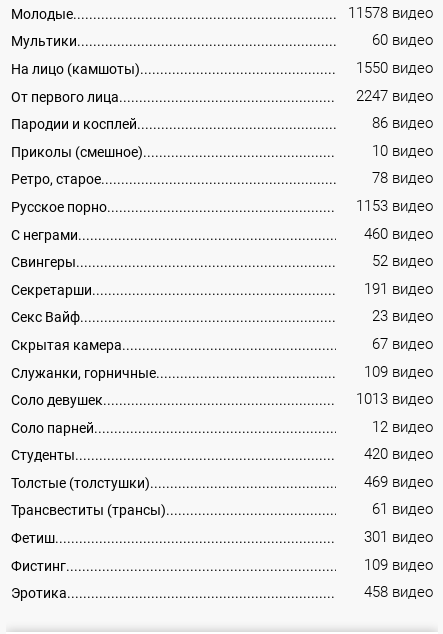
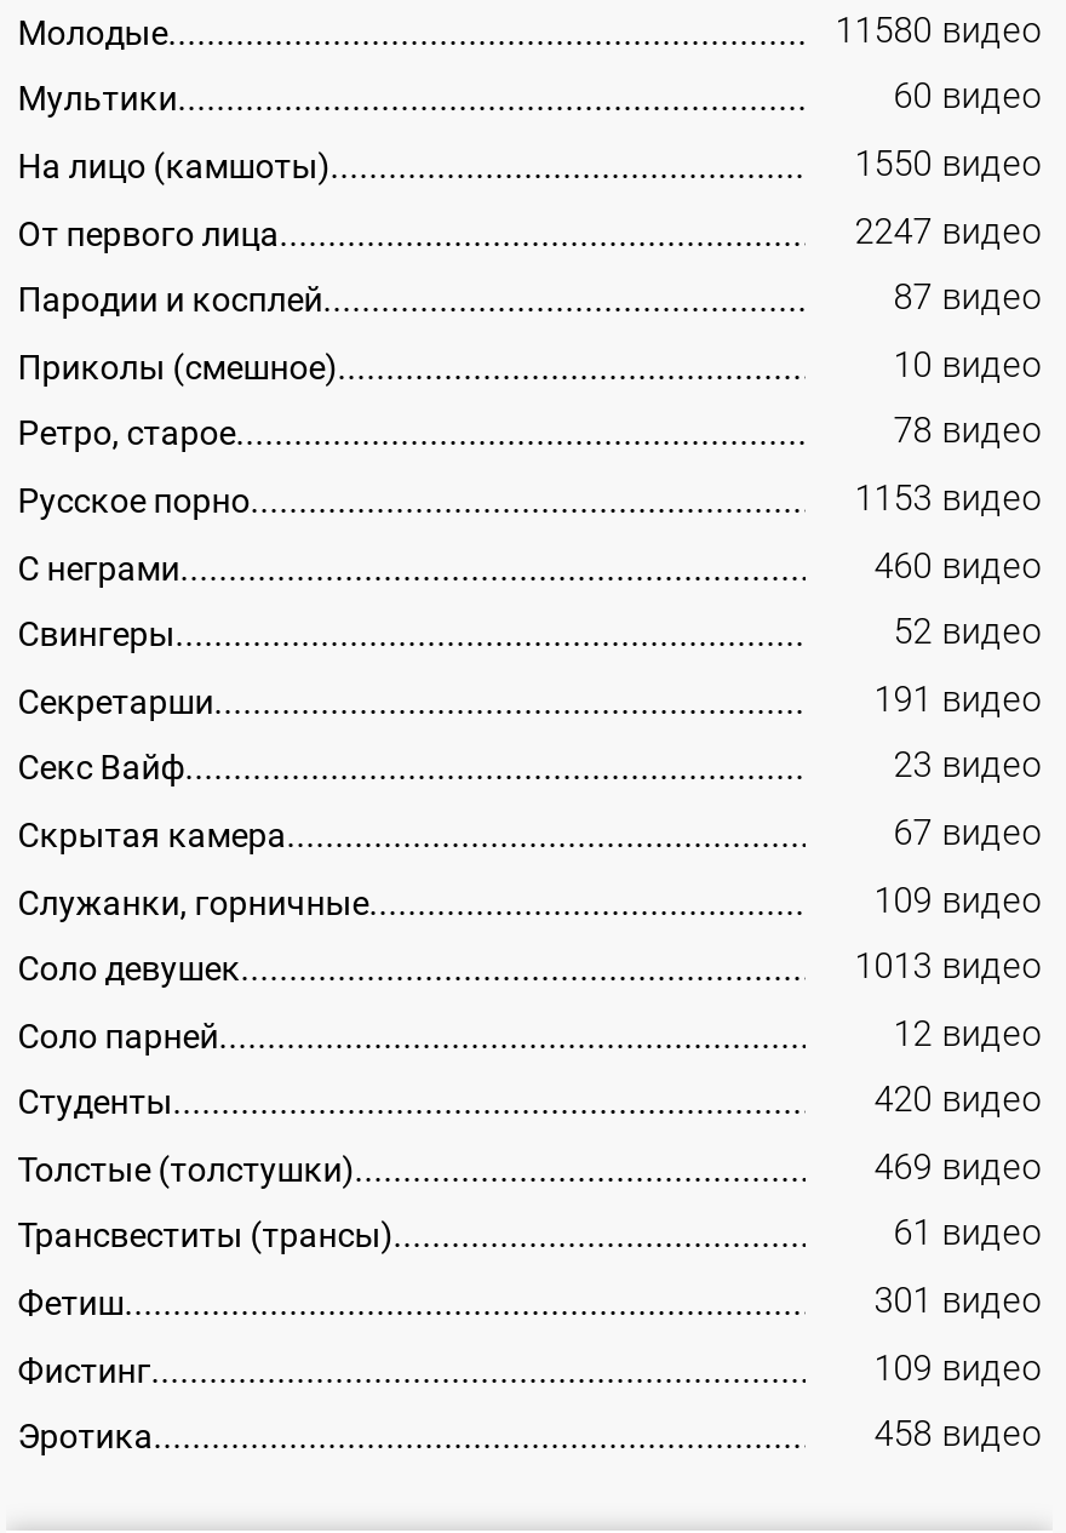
- 11578 видео
+ 11580 видео

- 86 видео
+ 87 видео
